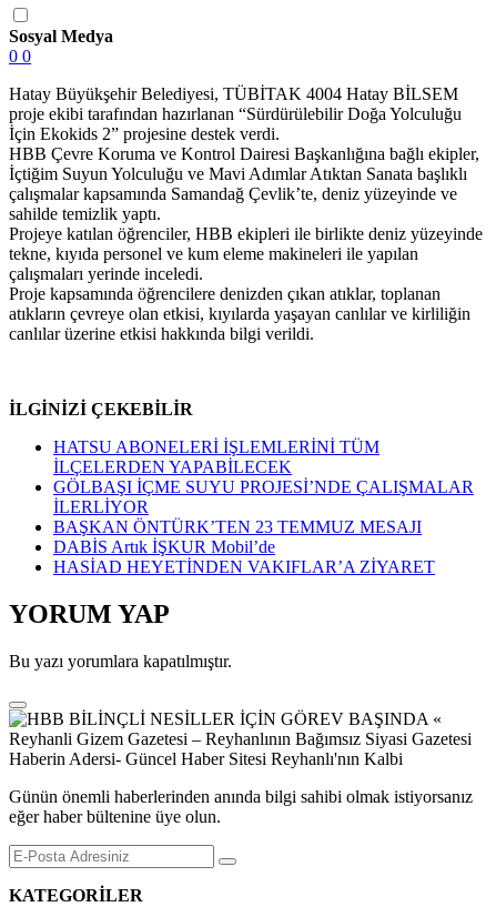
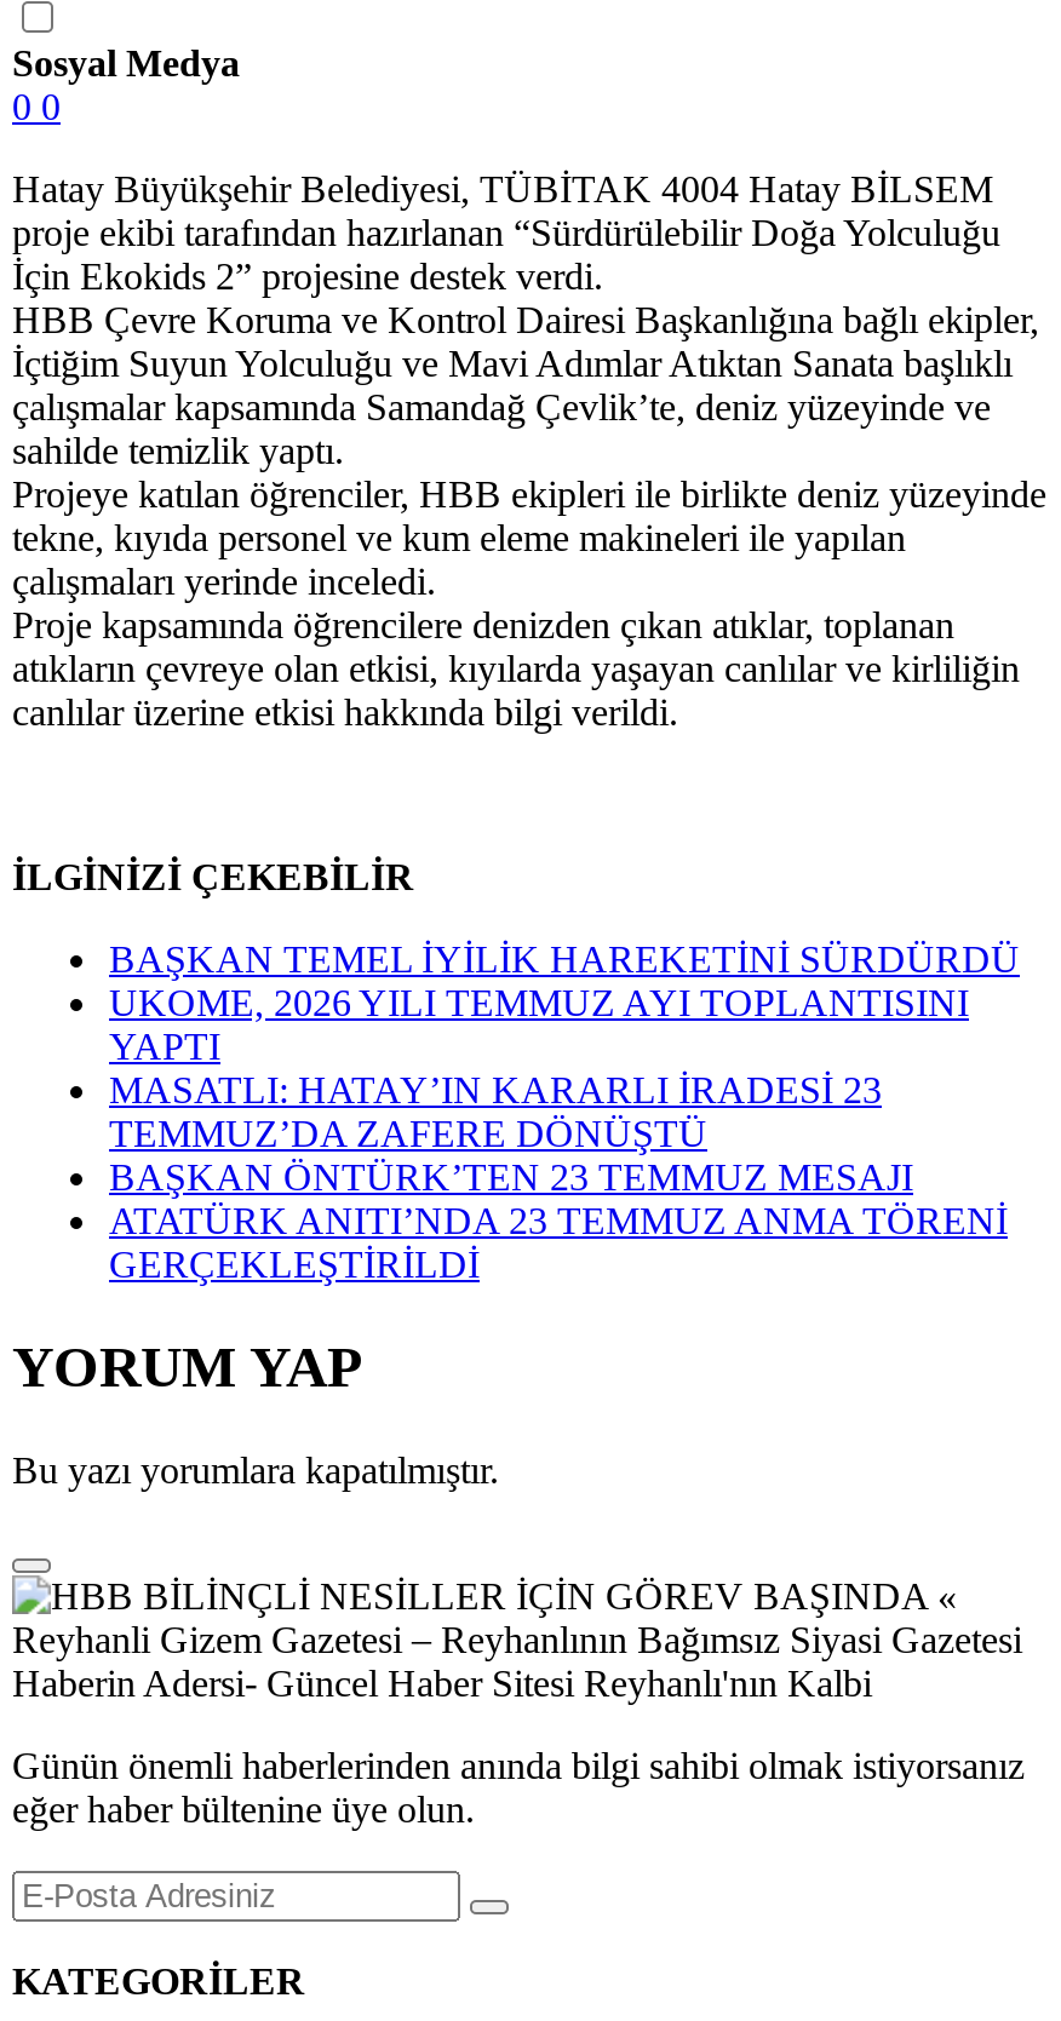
- HATSU ABONELERİ İŞLEMLERİNİ TÜM
- İLÇELERDEN YAPABİLECEK
- GÖLBAŞI İÇME SUYU PROJESİ’NDE ÇALIŞMALAR
- İLERLİYOR
+ BAŞKAN TEMEL İYİLİK HAREKETİNİ SÜRDÜRDÜ
+ UKOME, 2026 YILI TEMMUZ AYI TOPLANTISINI
+ YAPTI
+ MASATLI: HATAY’IN KARARLI İRADESİ 23
+ TEMMUZ’DA ZAFERE DÖNÜŞTÜ

- DABİS Artık İŞKUR Mobil’de
- HASİAD HEYETİNDEN VAKIFLAR’A ZİYARET
+ ATATÜRK ANITI’NDA 23 TEMMUZ ANMA TÖRENİ
+ GERÇEKLEŞTİRİLDİ
